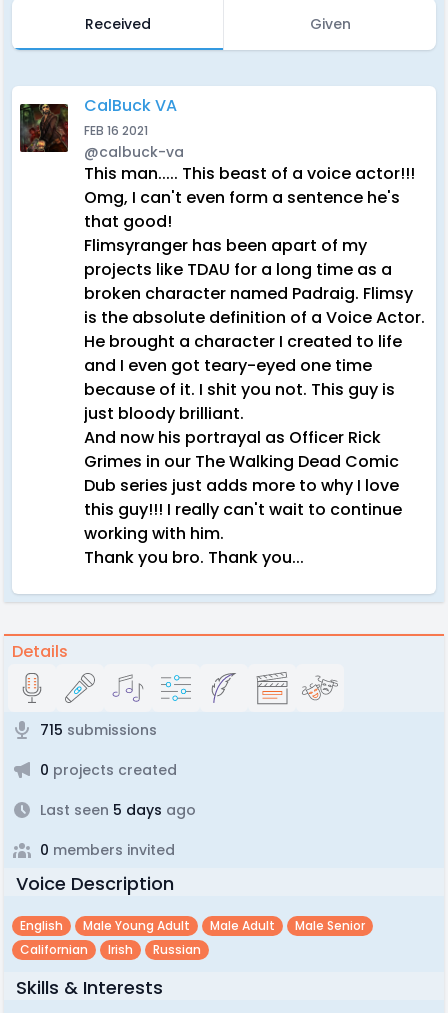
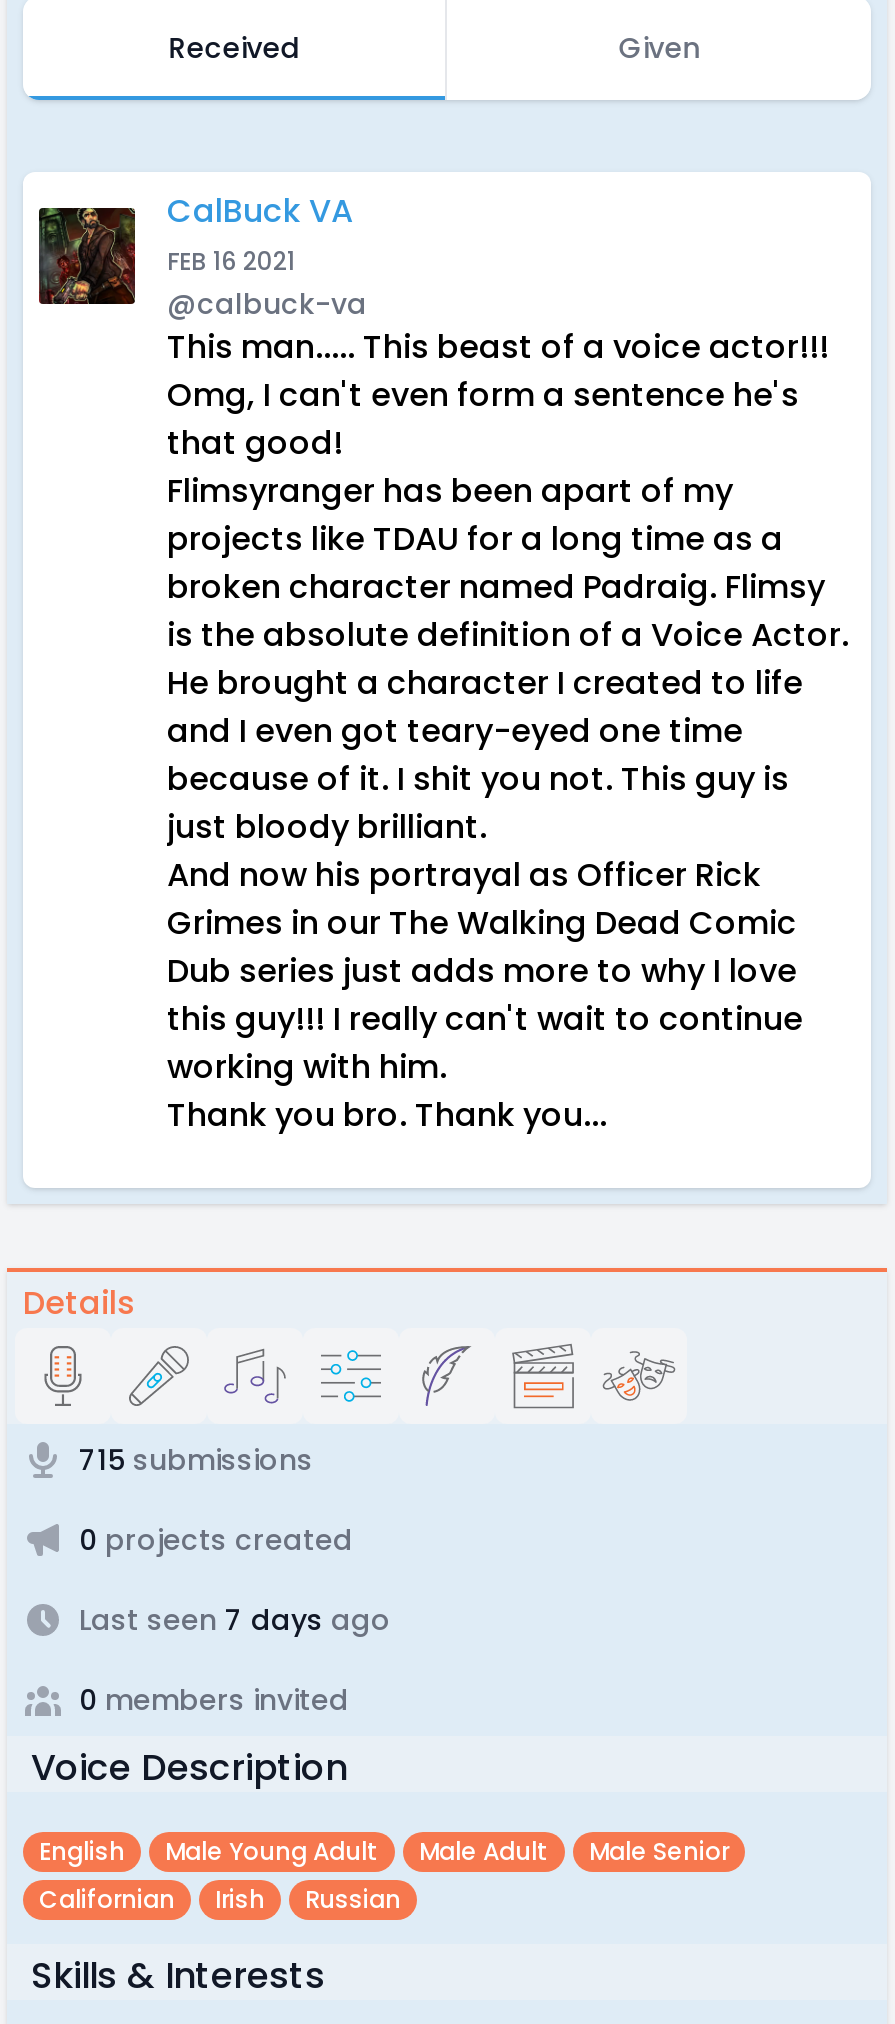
- Last seen 5 days ago
+ Last seen 7 days ago
